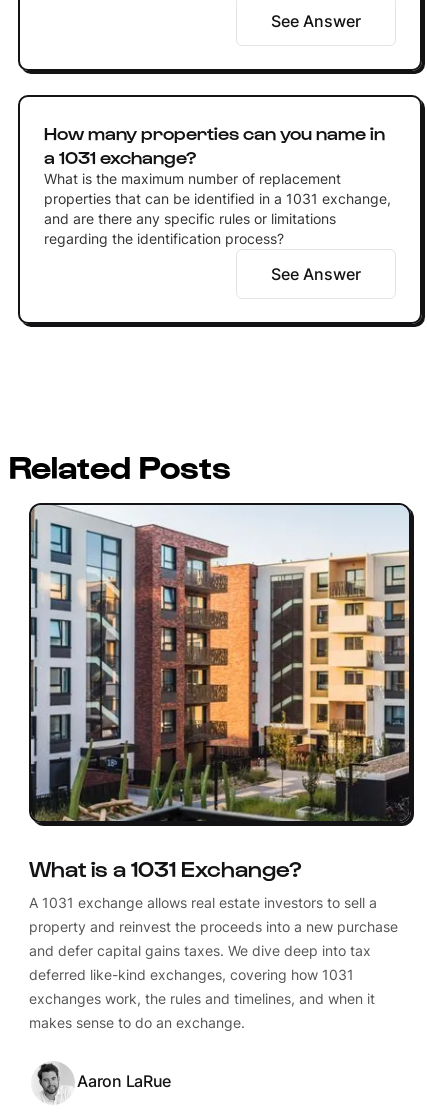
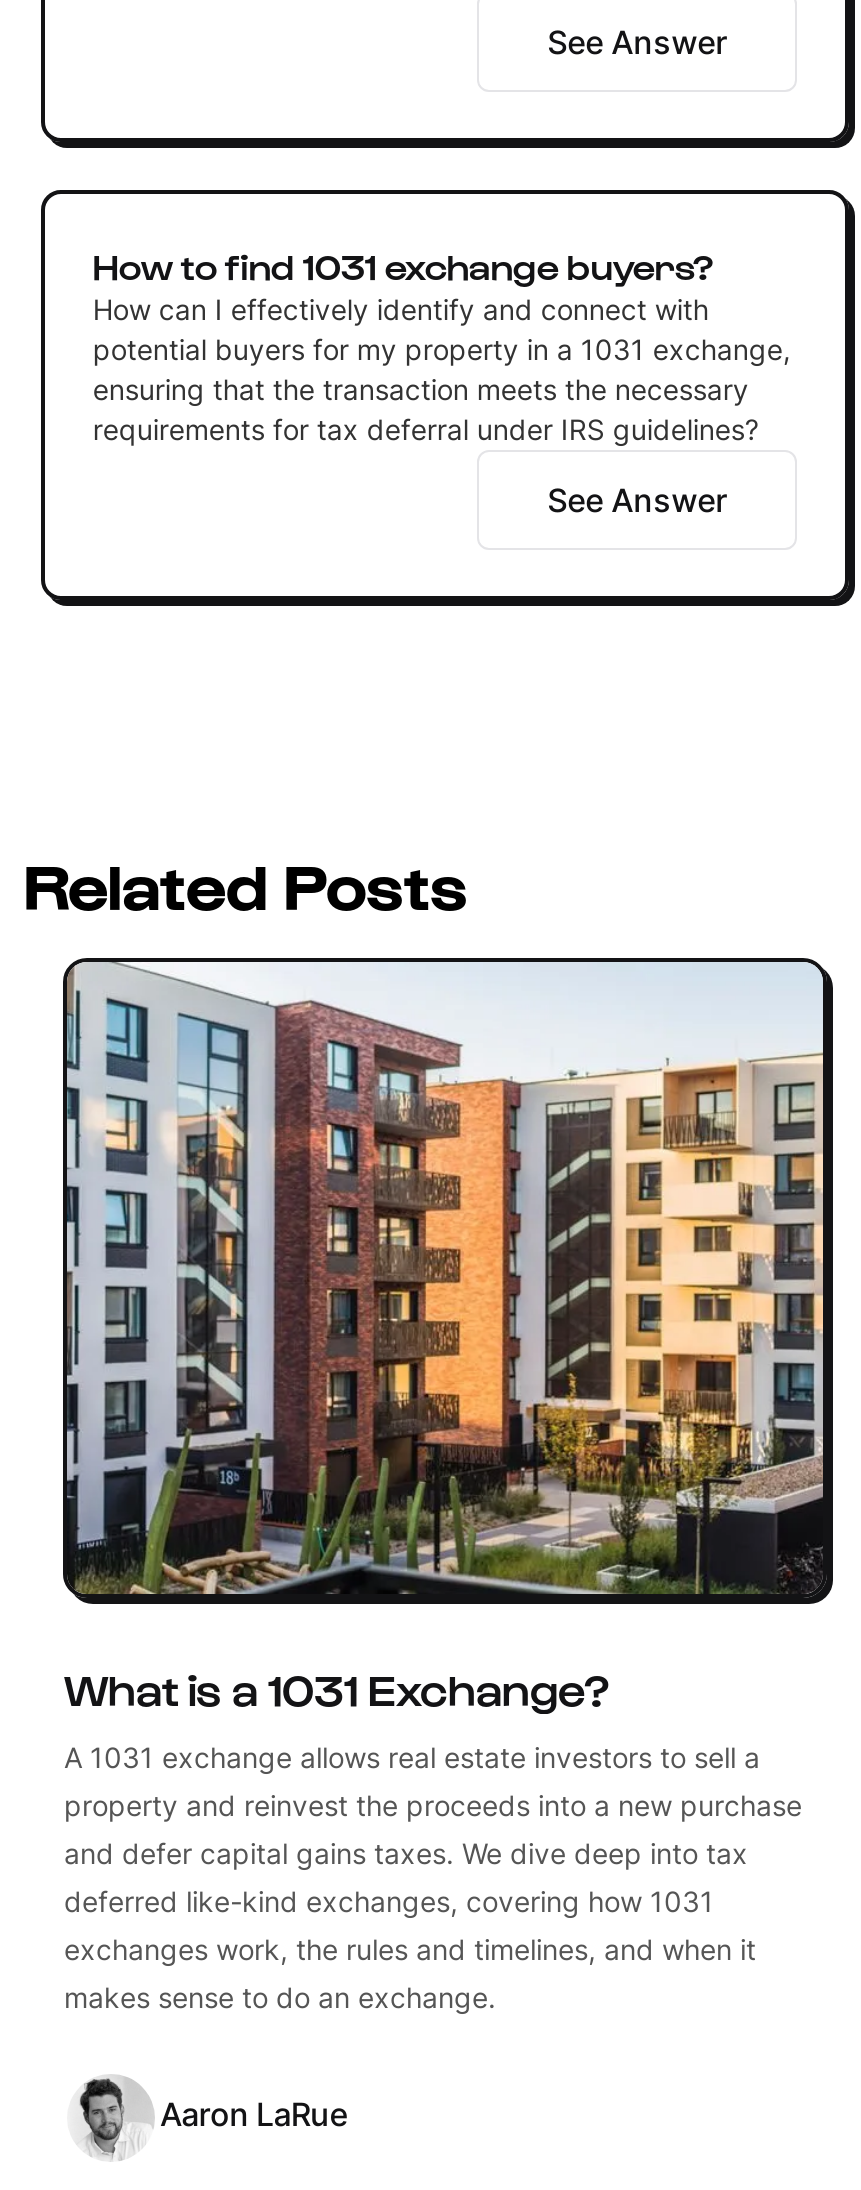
- How many properties can you name in
- a 1031 exchange?
- What is the maximum number of replacement
- properties that can be identified in a 1031 exchange,
- and are there any specific rules or limitations
- regarding the identification process?
+ How to find 1031 exchange buyers?
+ How can I effectively identify and connect with
+ potential buyers for my property in a 1031 exchange,
+ ensuring that the transaction meets the necessary
+ requirements for tax deferral under IRS guidelines?
